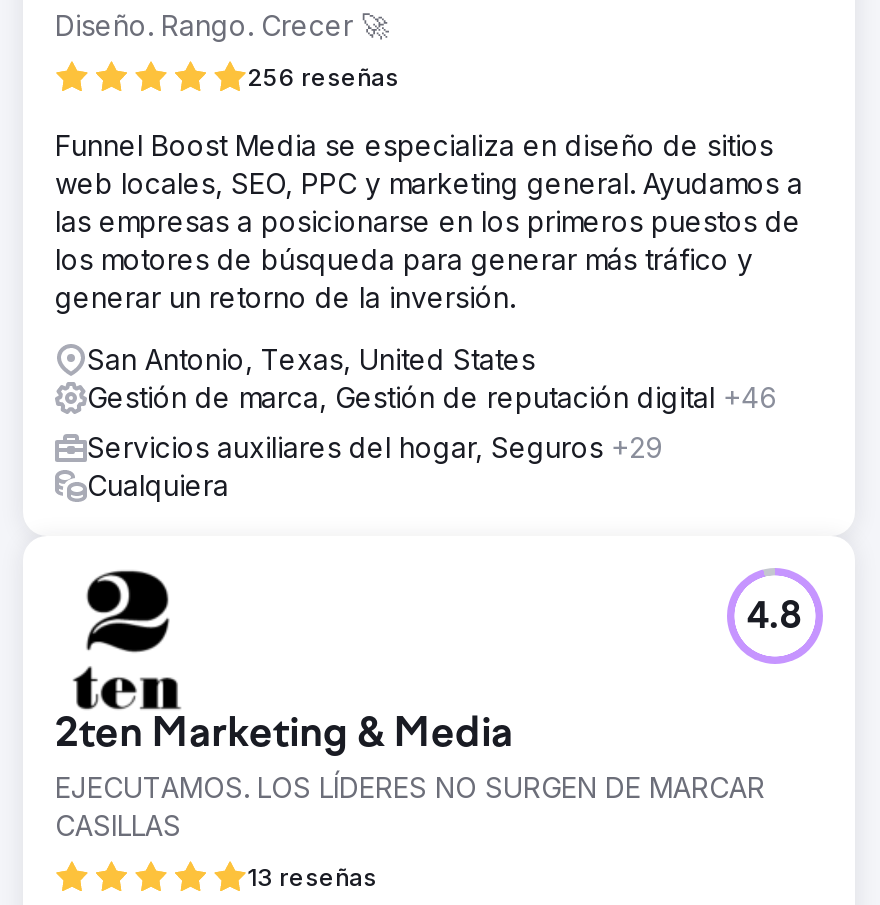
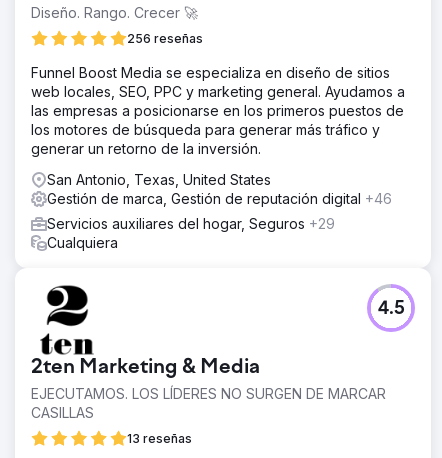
- 4.8
+ 4.5
